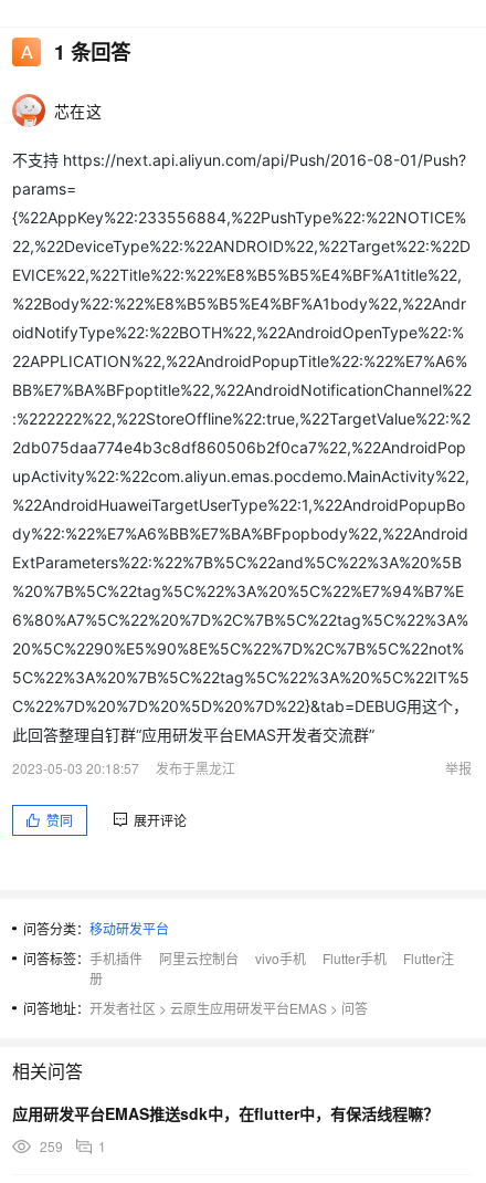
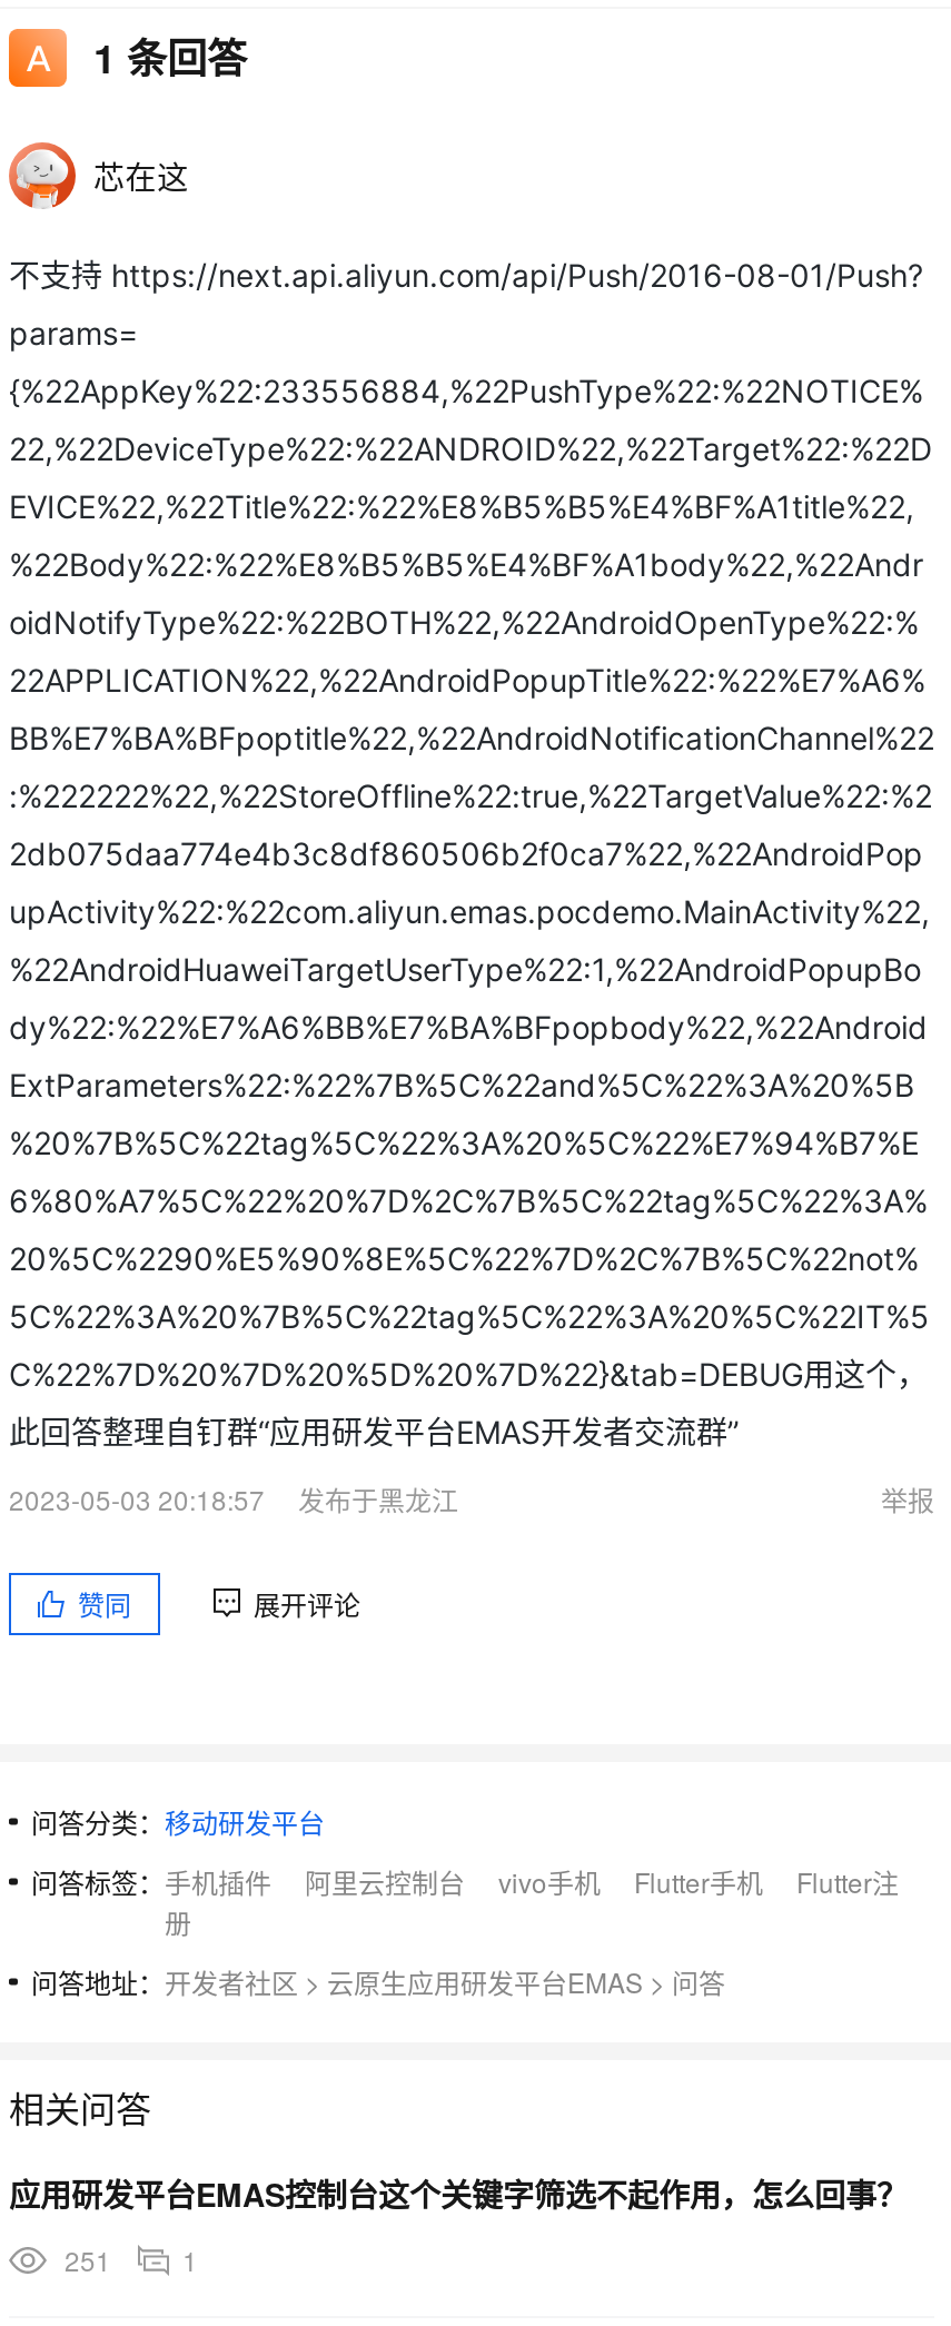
- 应用研发平台EMAS推送sdk中，在flutter中，有保活线程嘛？
+ 应用研发平台EMAS控制台这个关键字筛选不起作用，怎么回事？

- 259 1
+ 251 1
